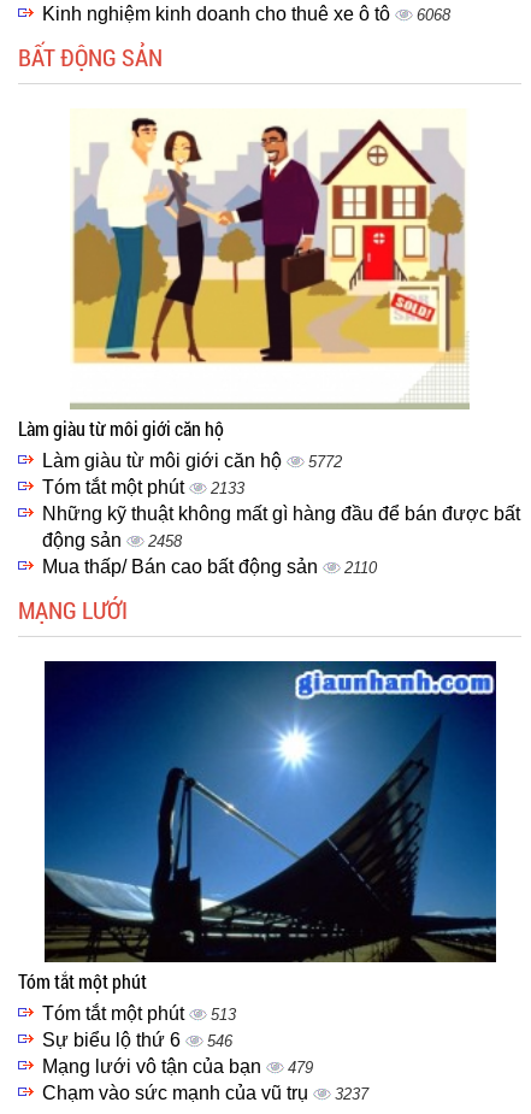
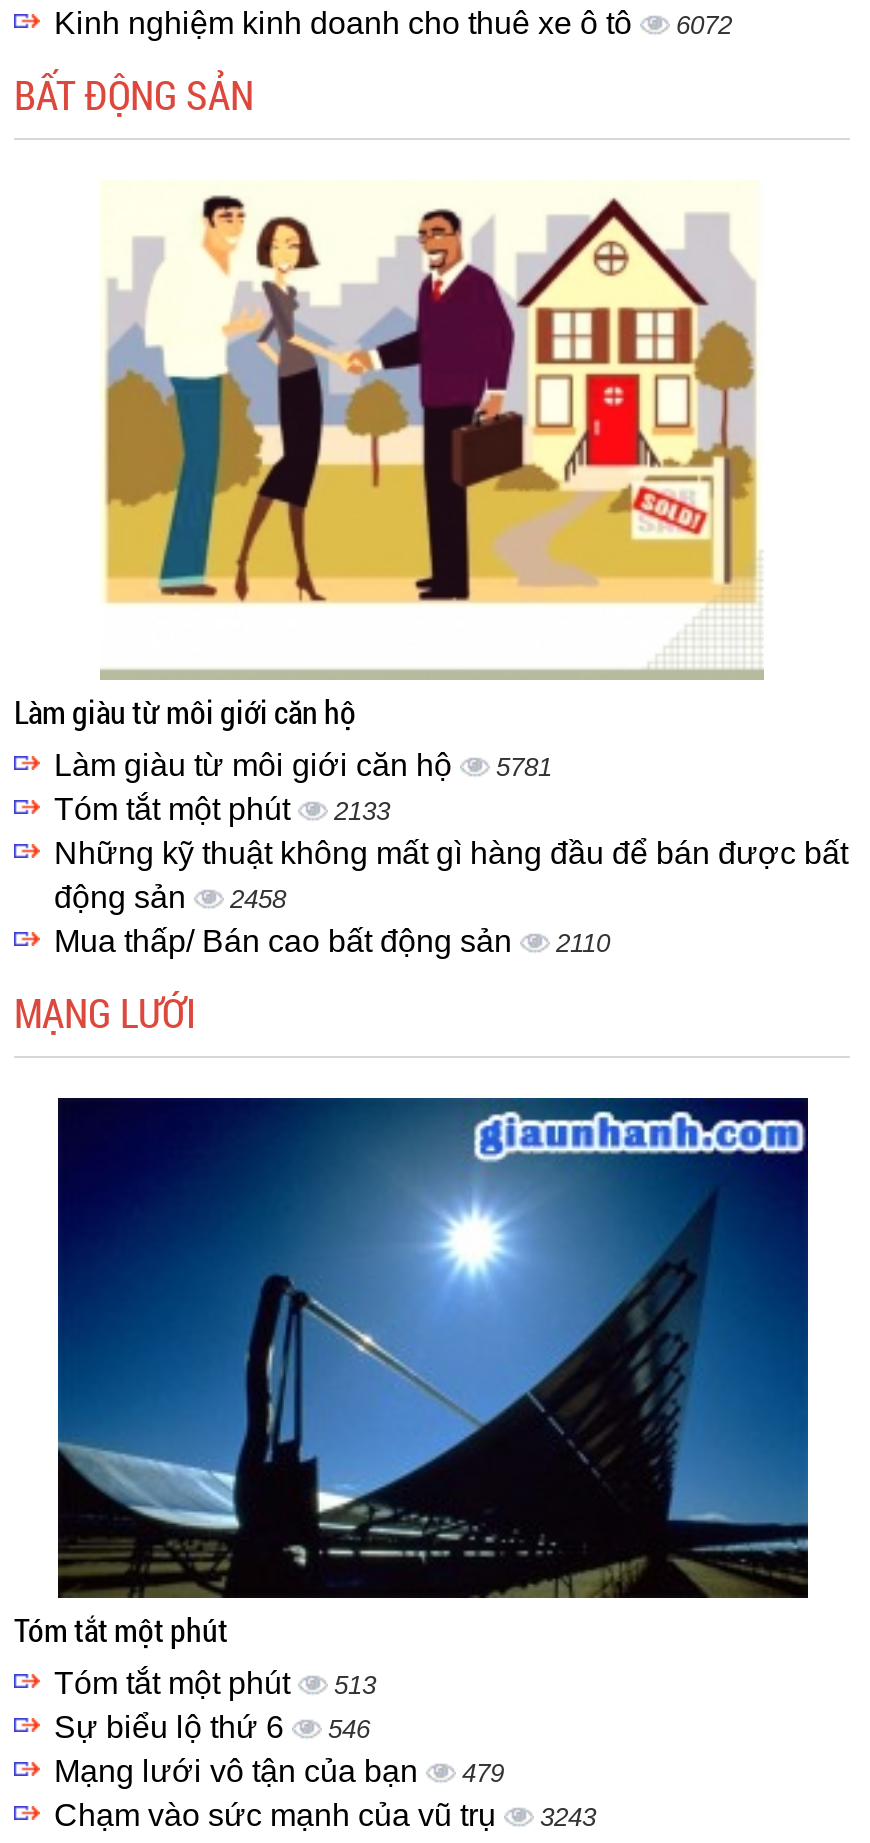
- Kinh nghiệm kinh doanh cho thuê xe ô tô 6068
+ Kinh nghiệm kinh doanh cho thuê xe ô tô 6072

- Làm giàu từ môi giới căn hộ 5772
+ Làm giàu từ môi giới căn hộ 5781

- Chạm vào sức mạnh của vũ trụ 3237
+ Chạm vào sức mạnh của vũ trụ 3243
